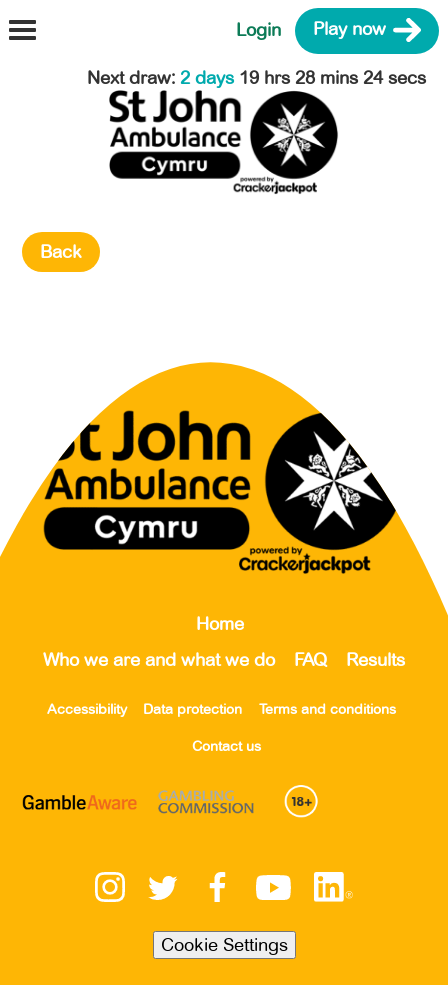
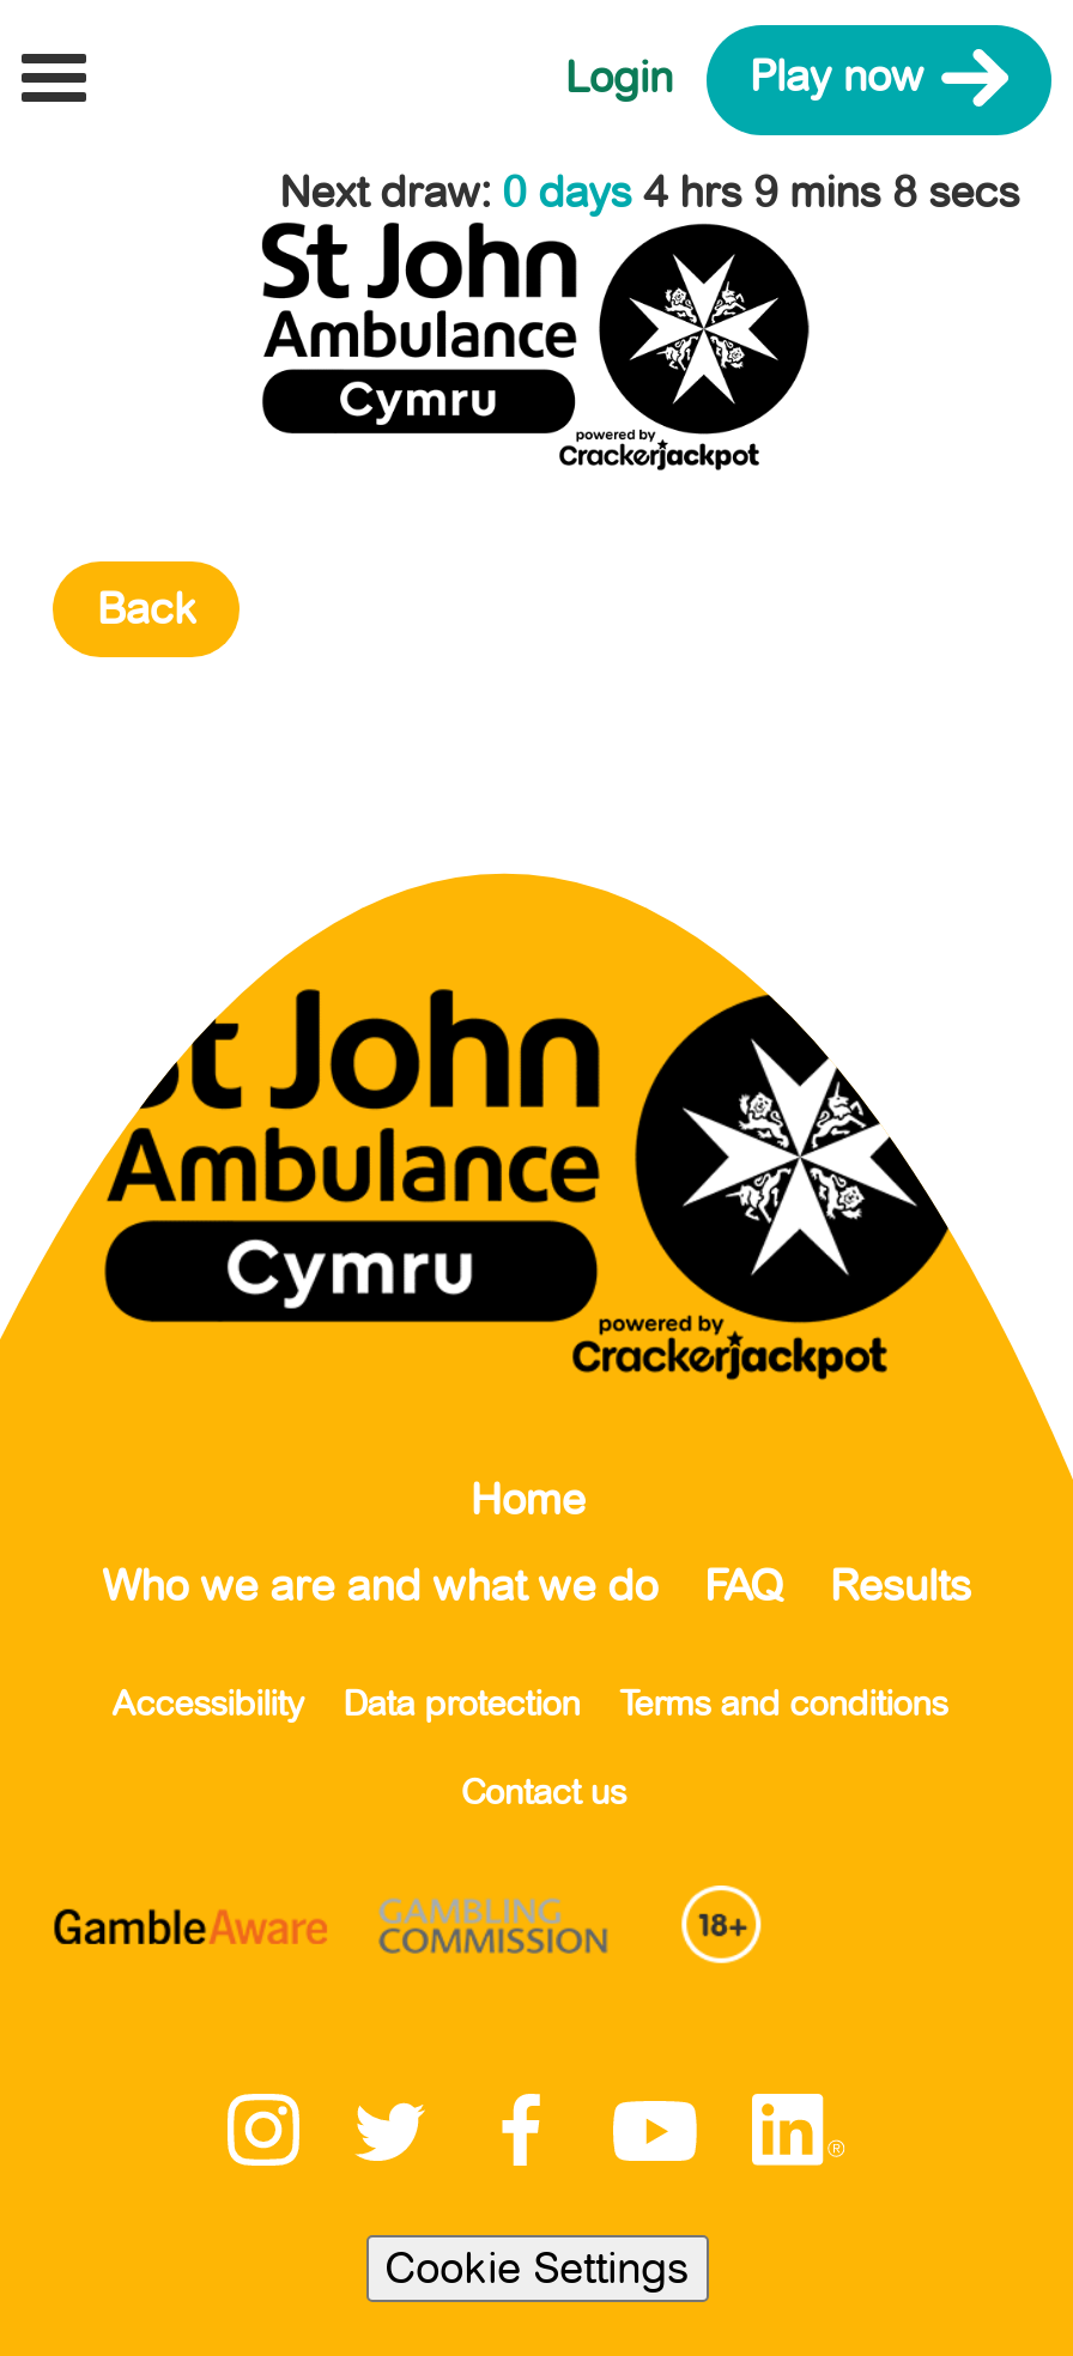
- Next draw: 2 days 19 hrs 28 mins 24 secs
+ Next draw: 0 days 4 hrs 9 mins 8 secs
